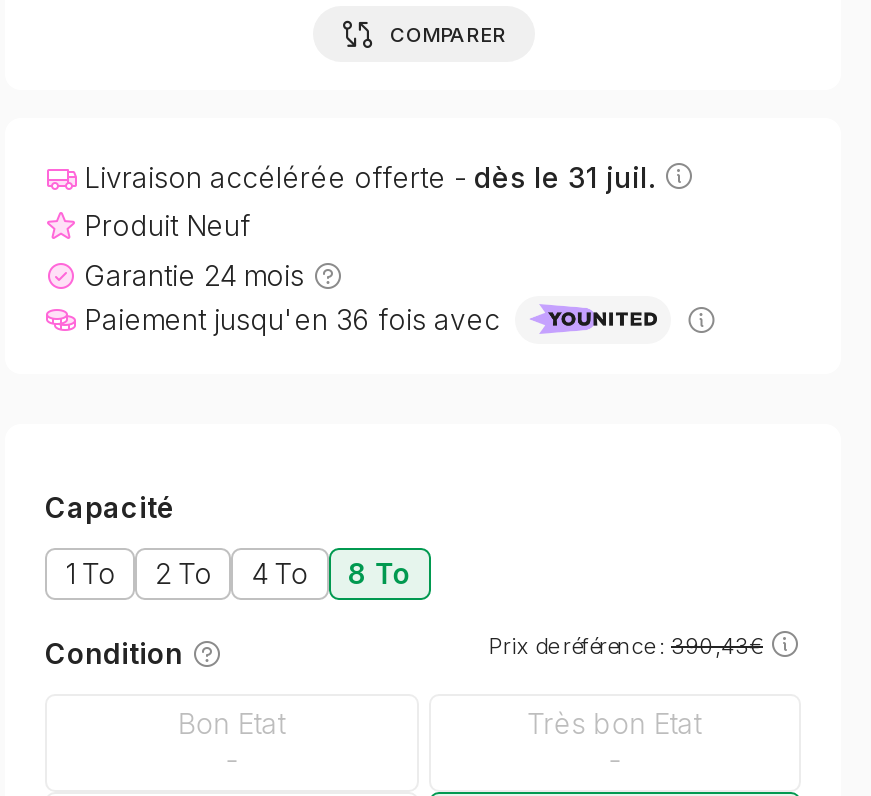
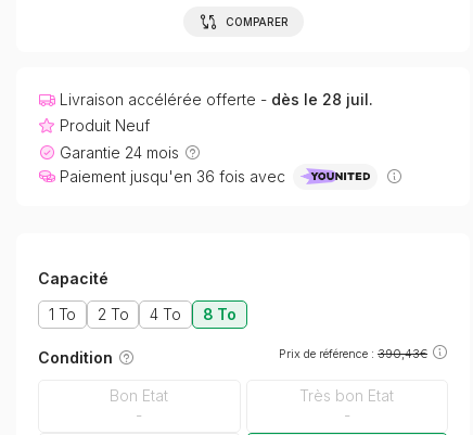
- Livraison accélérée offerte - dès le 31 juil.
+ Livraison accélérée offerte - dès le 28 juil.
